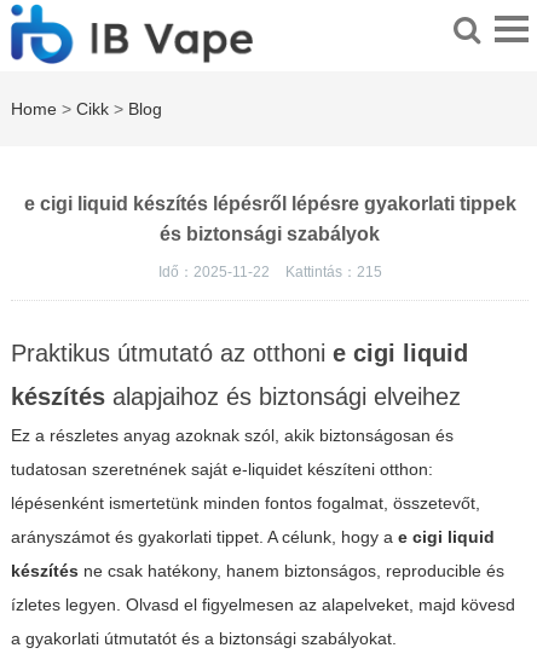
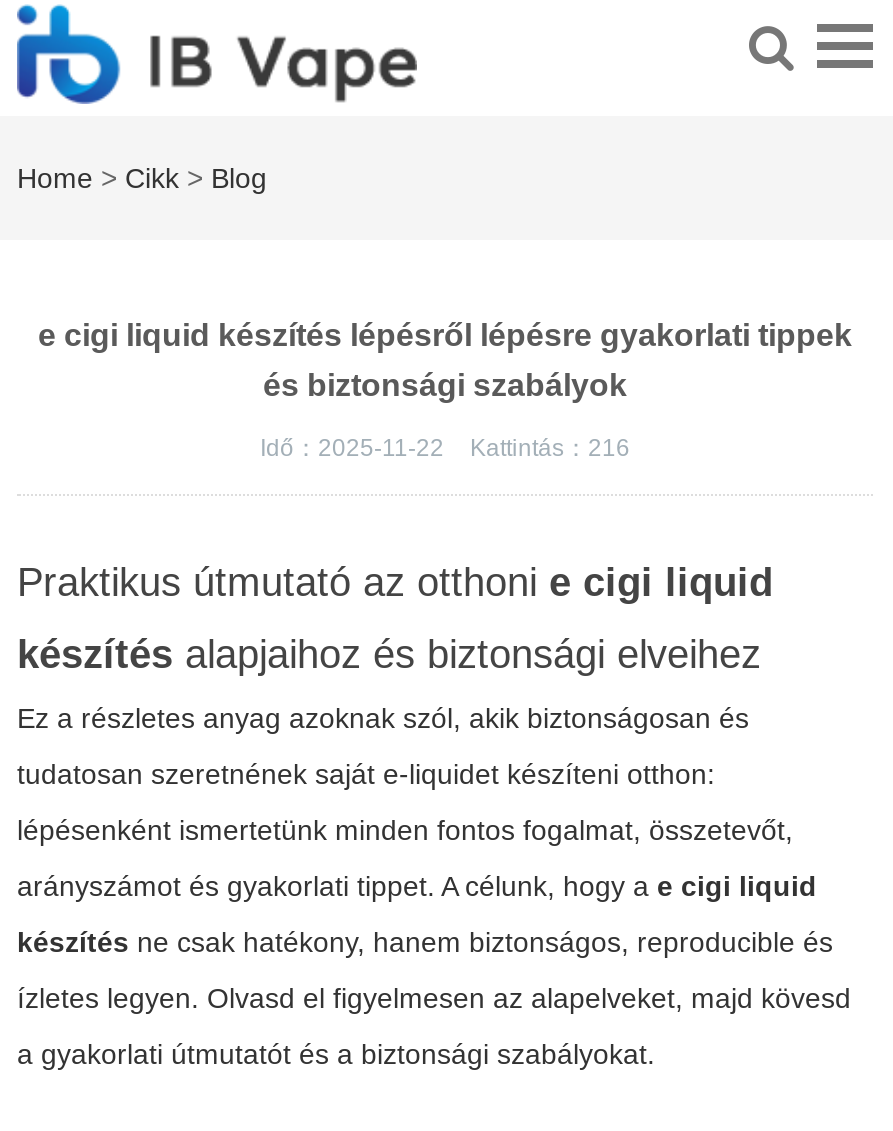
- Idő：2025-11-22 Kattintás：215
+ Idő：2025-11-22 Kattintás：216
